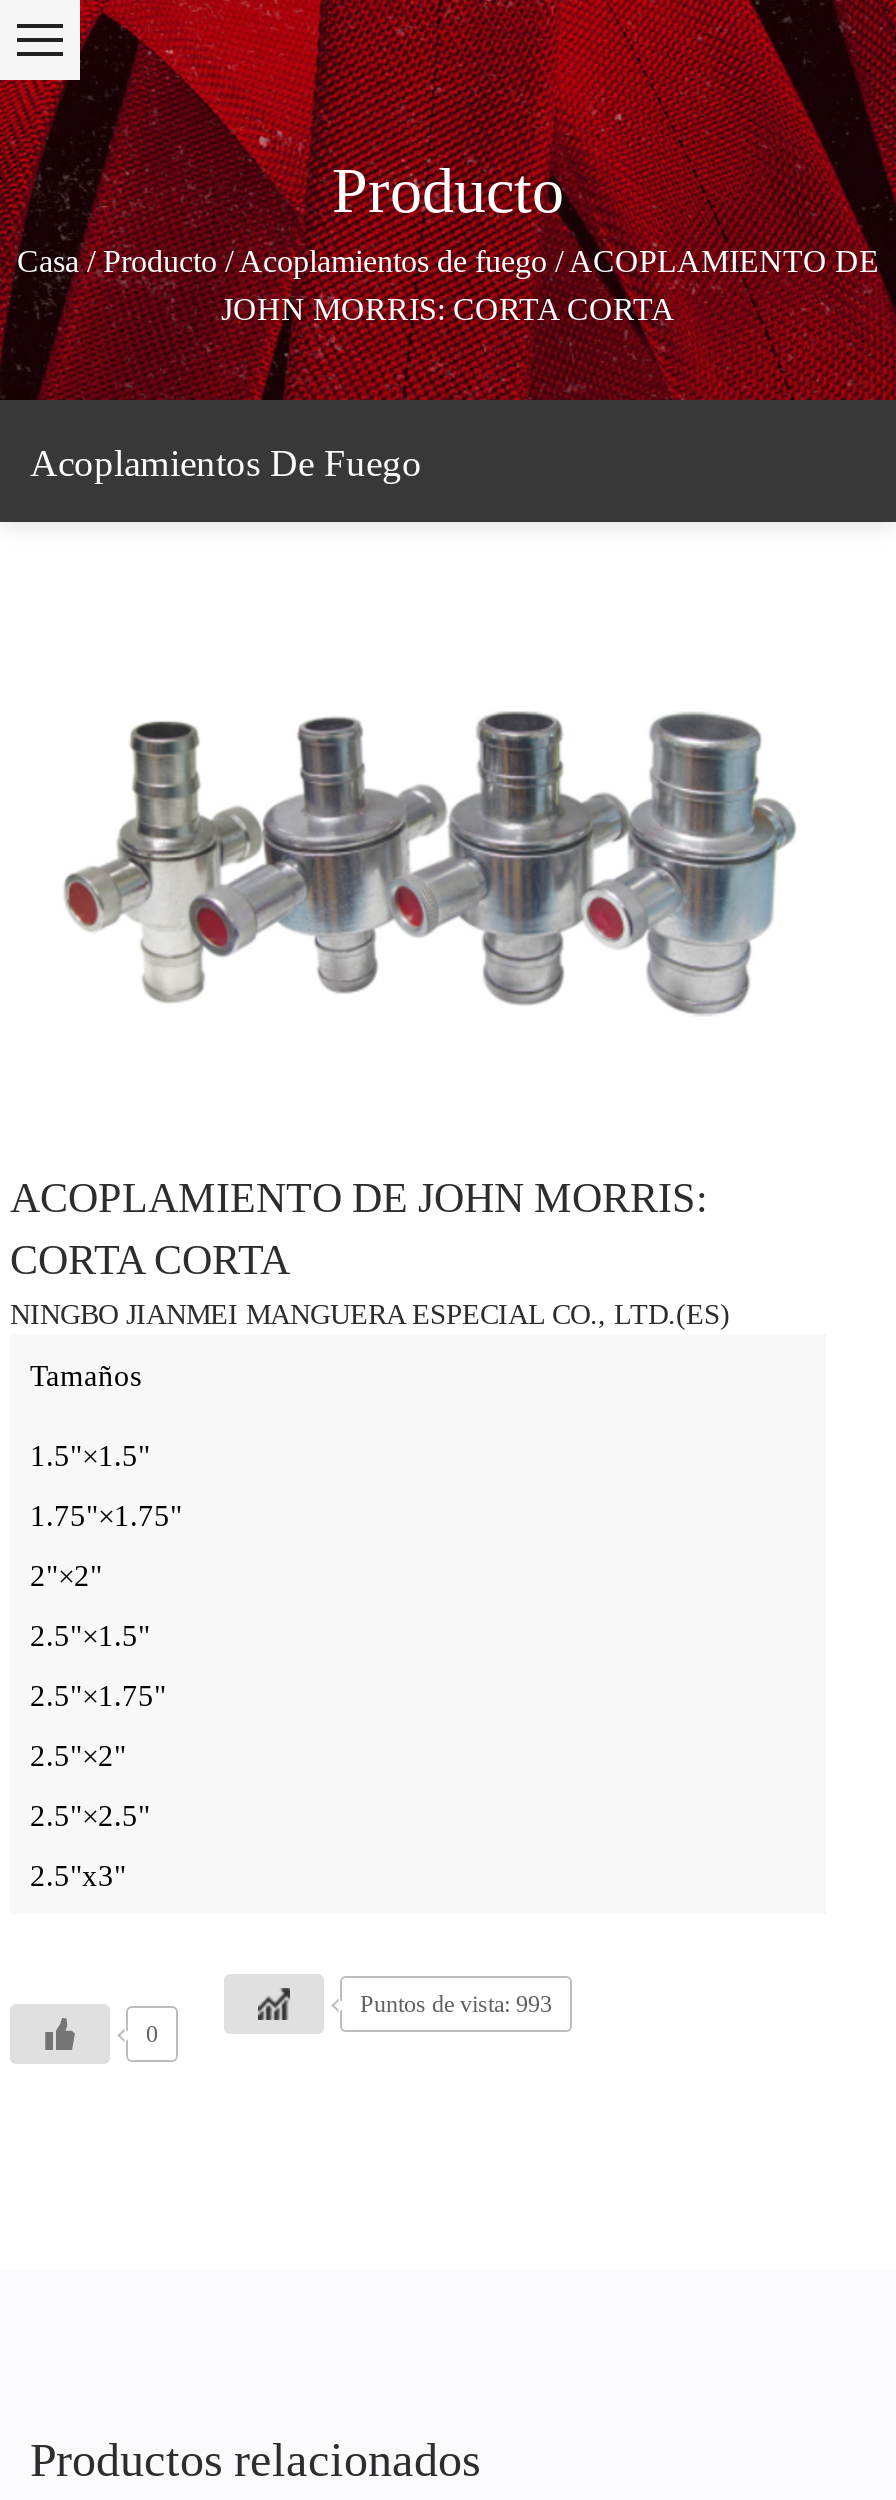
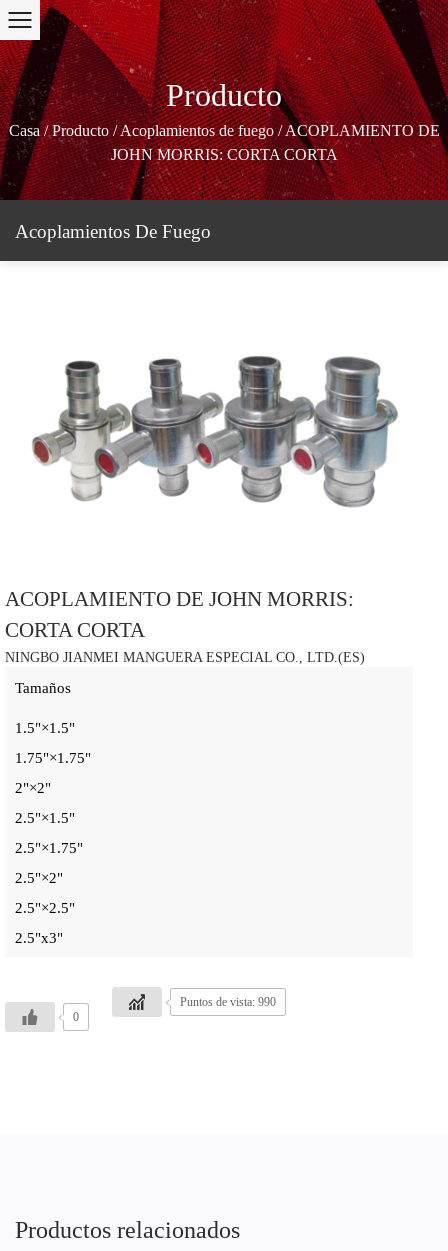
- Puntos de vista: 993
+ Puntos de vista: 990
